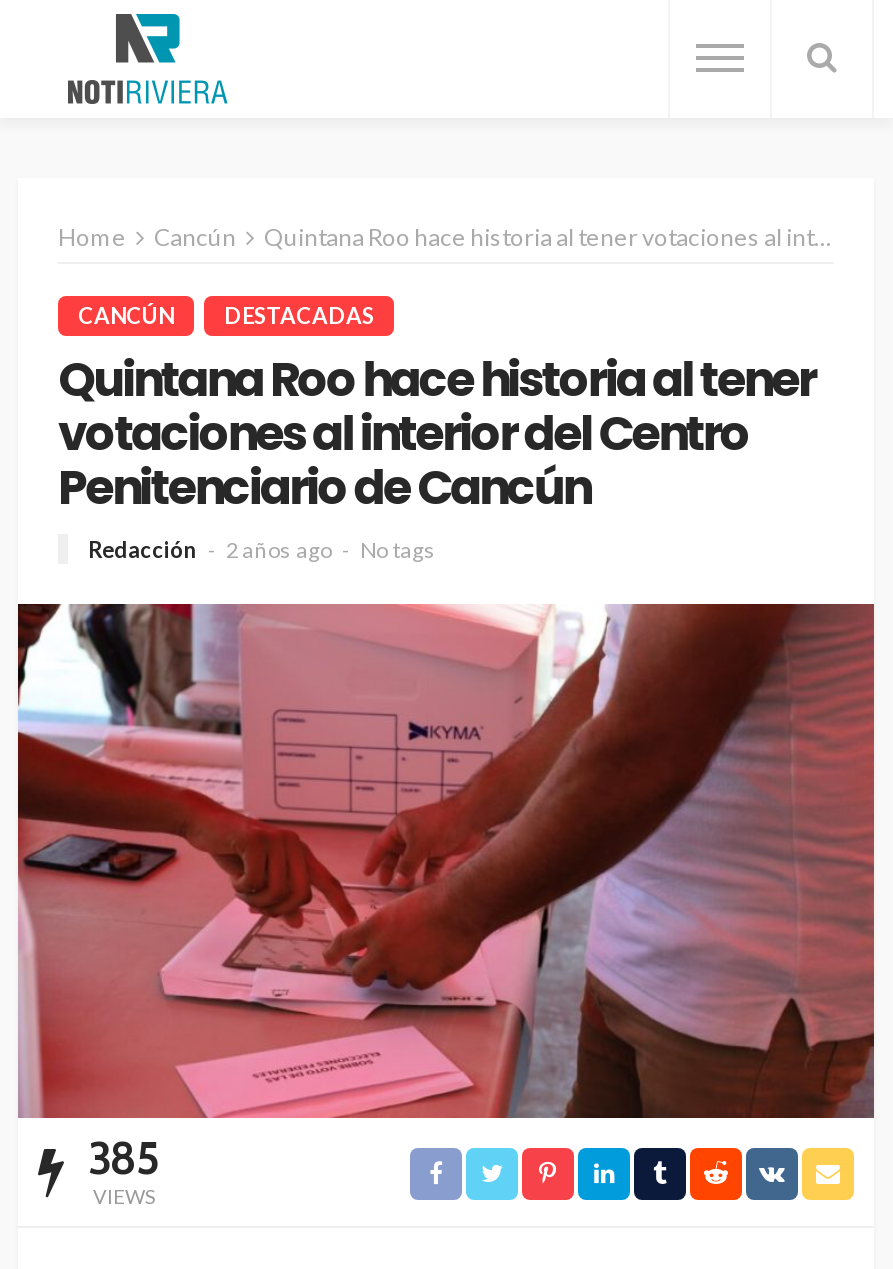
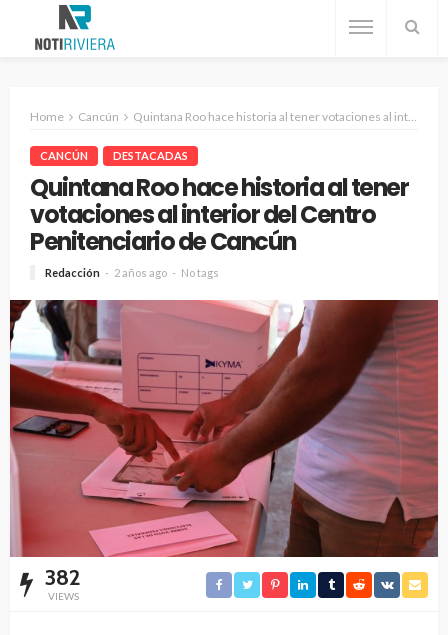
- 385
+ 382
